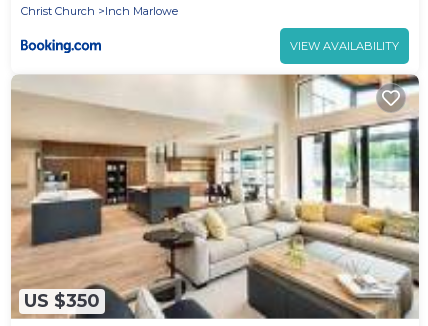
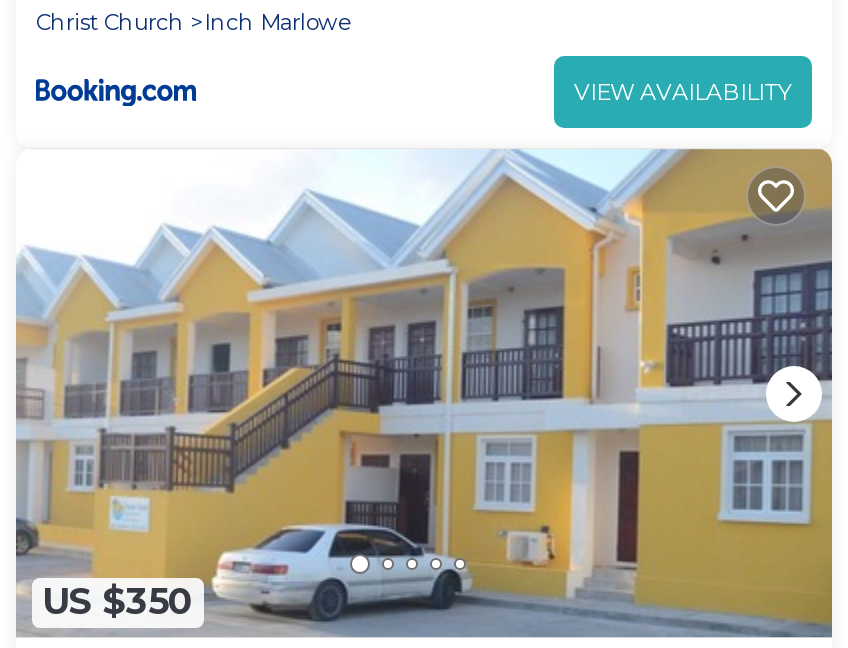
- [image]
+ [image]
